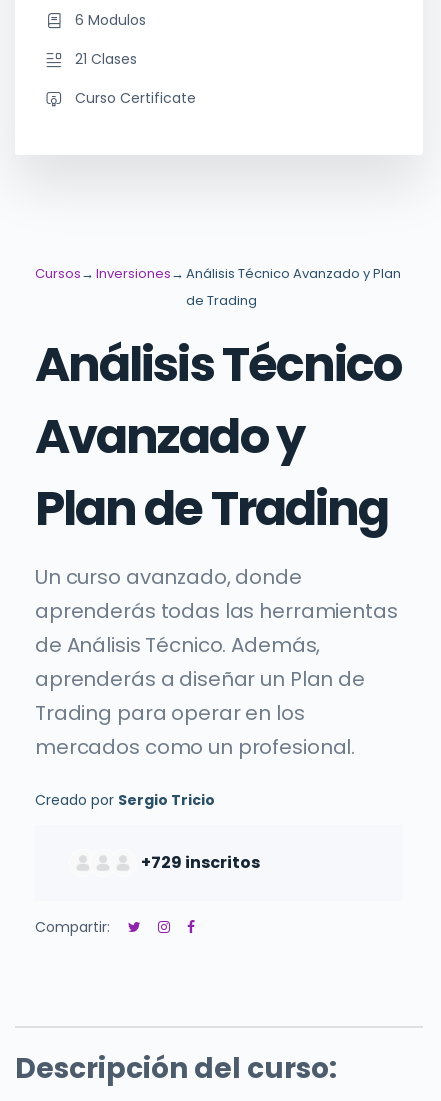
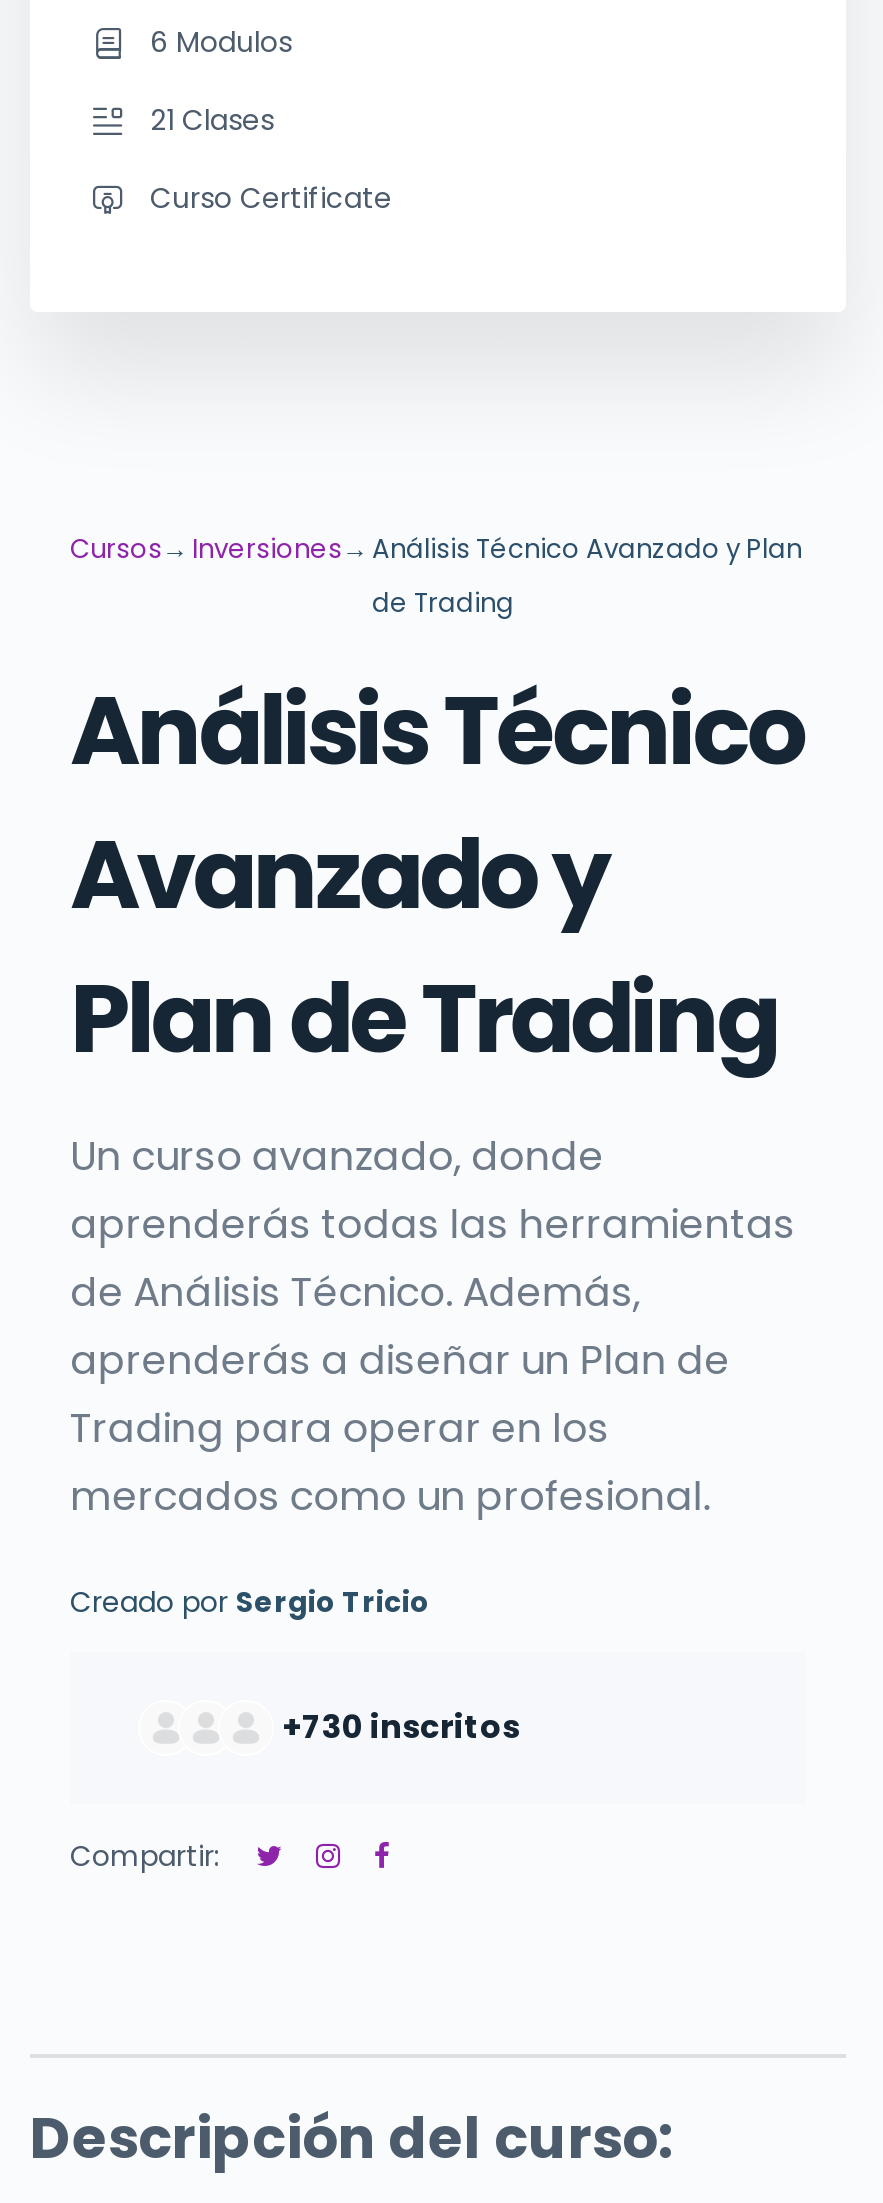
- +729 inscritos
+ +730 inscritos
